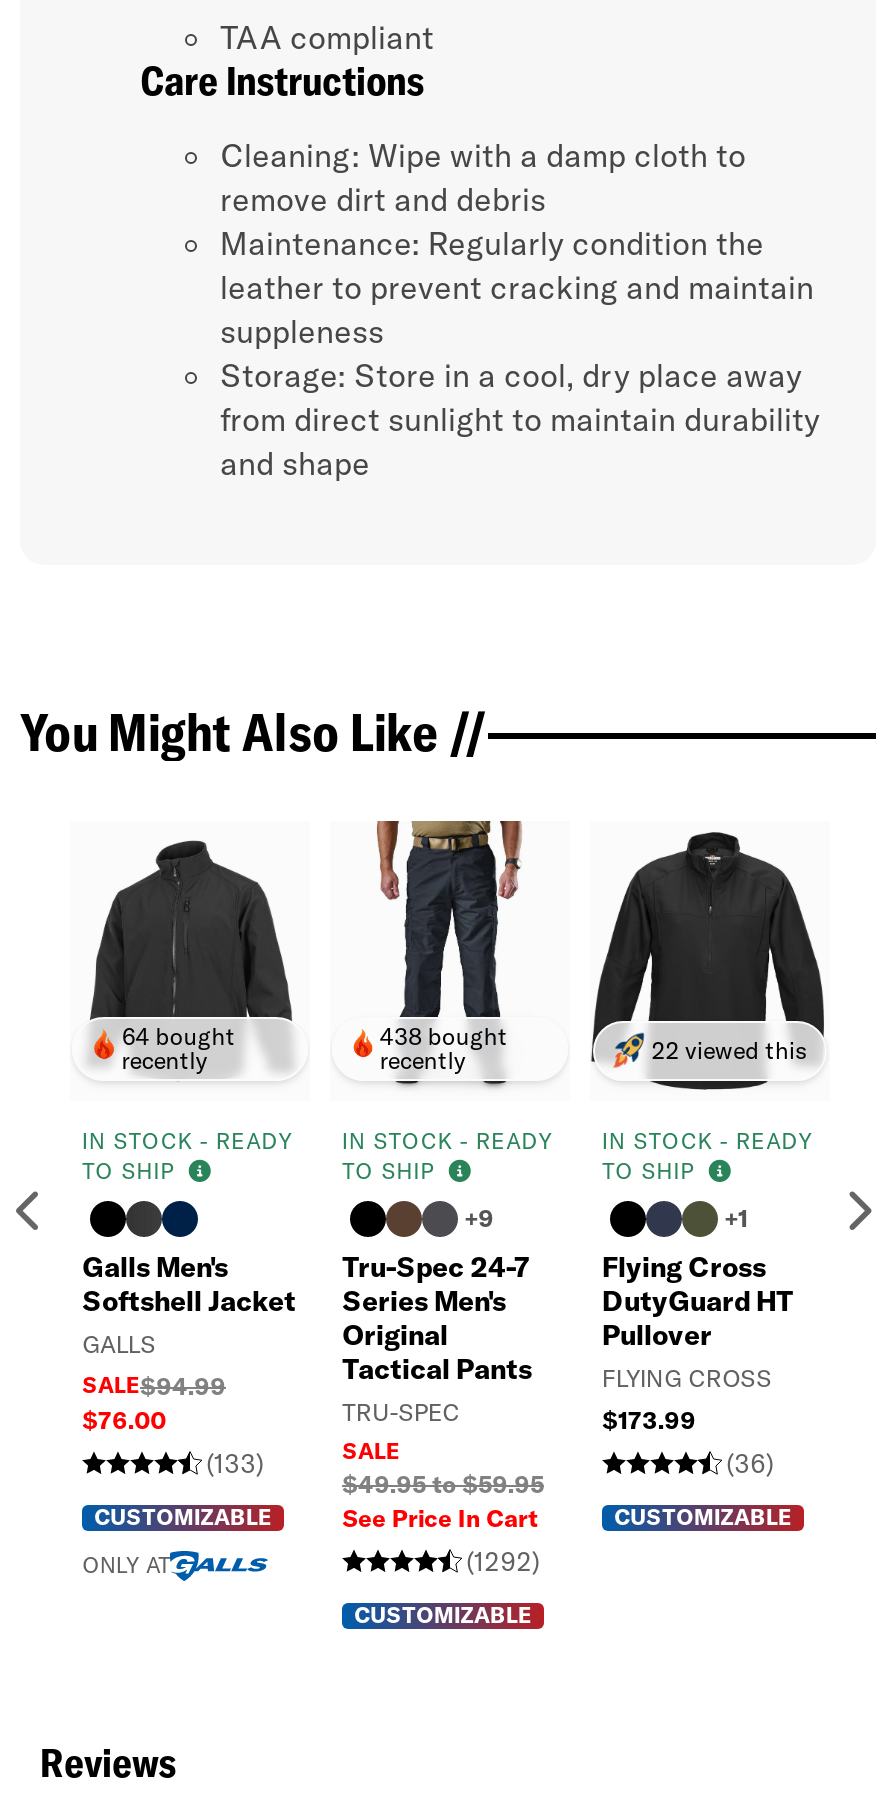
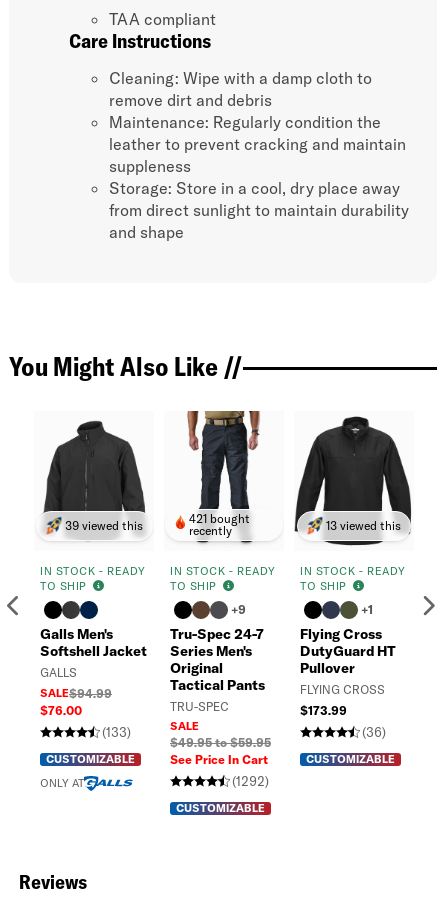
- 64 bought
- recently
+ 39 viewed this

- 438 bought
+ 421 bought

- 22 viewed this
+ 13 viewed this
